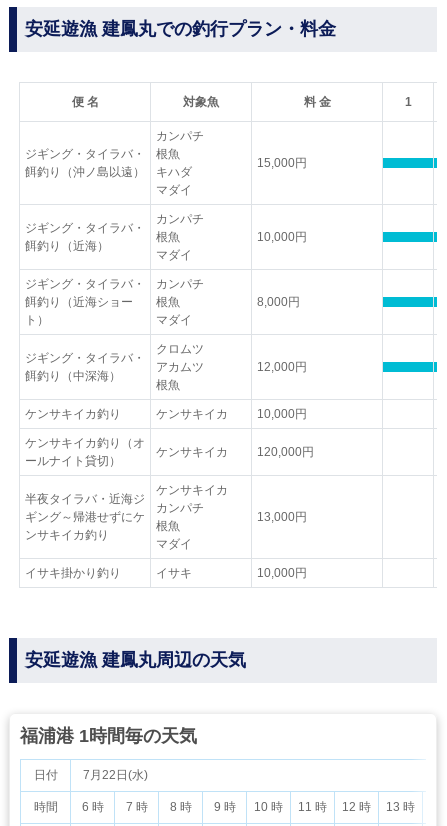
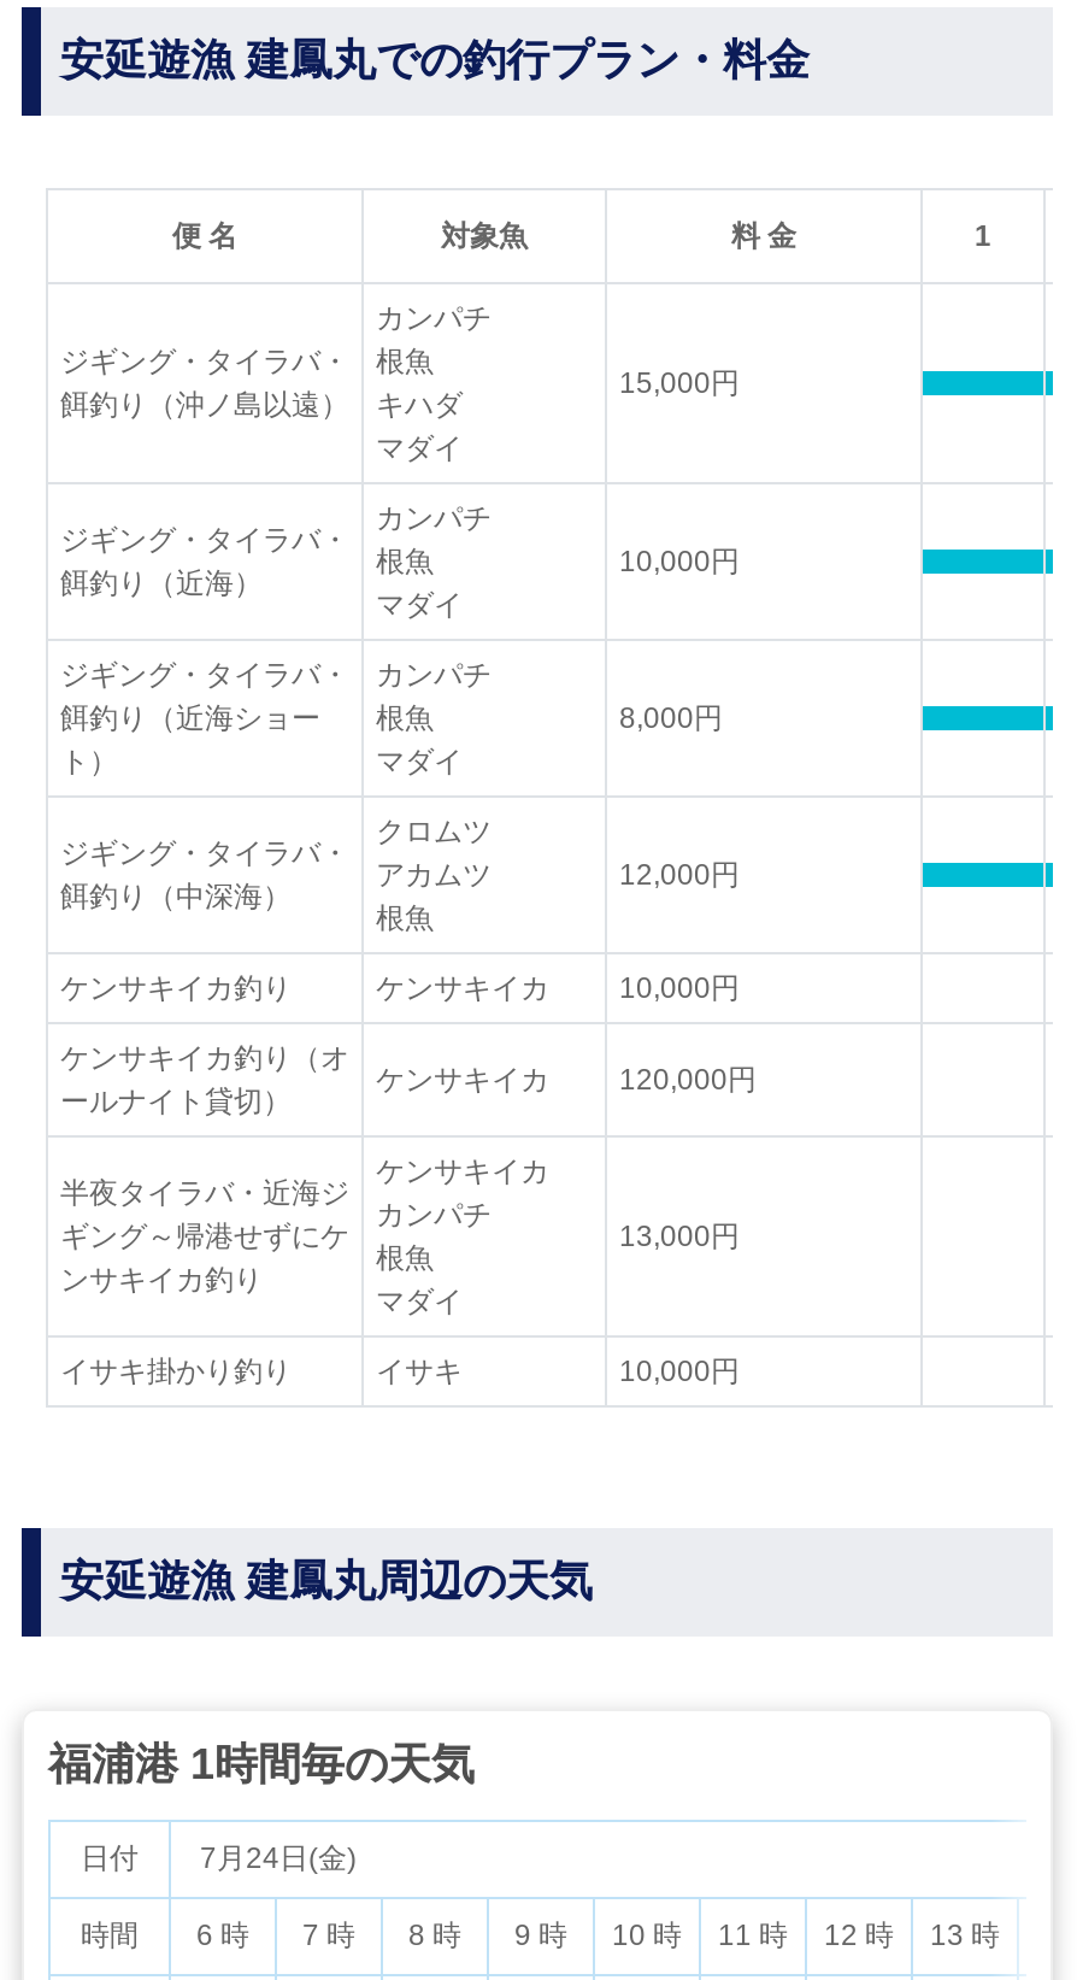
- 日付 7月22日(水)
+ 日付 7月24日(金)
